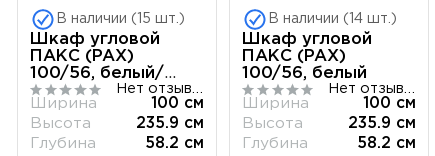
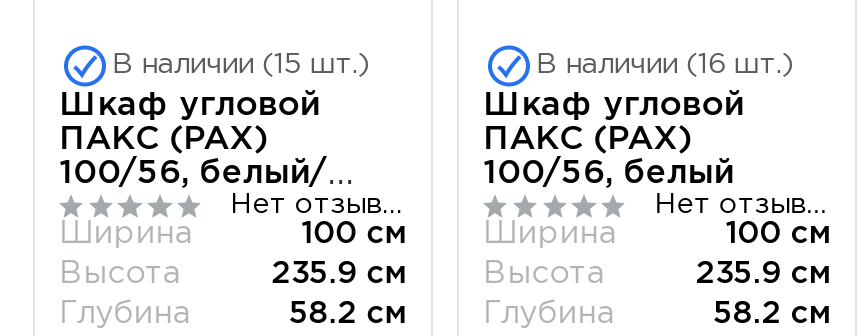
- В наличии (14 шт.)
+ В наличии (16 шт.)
